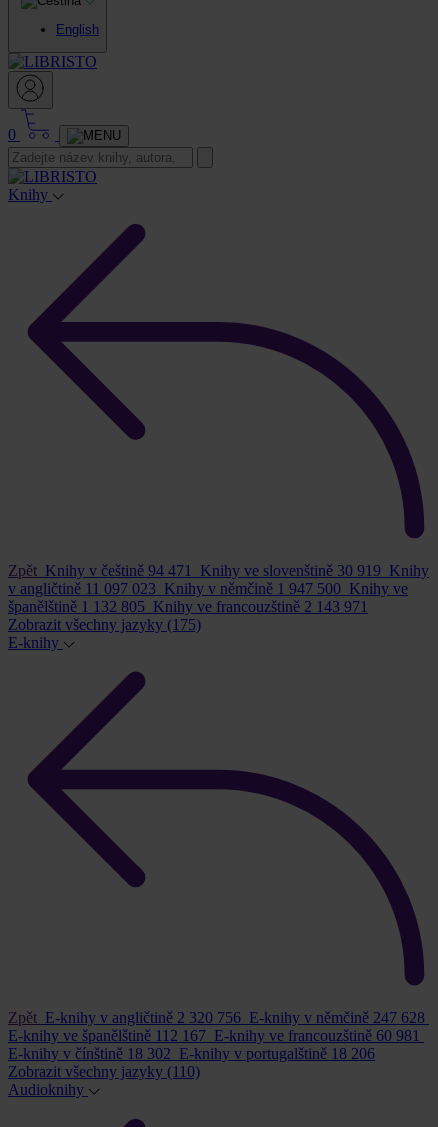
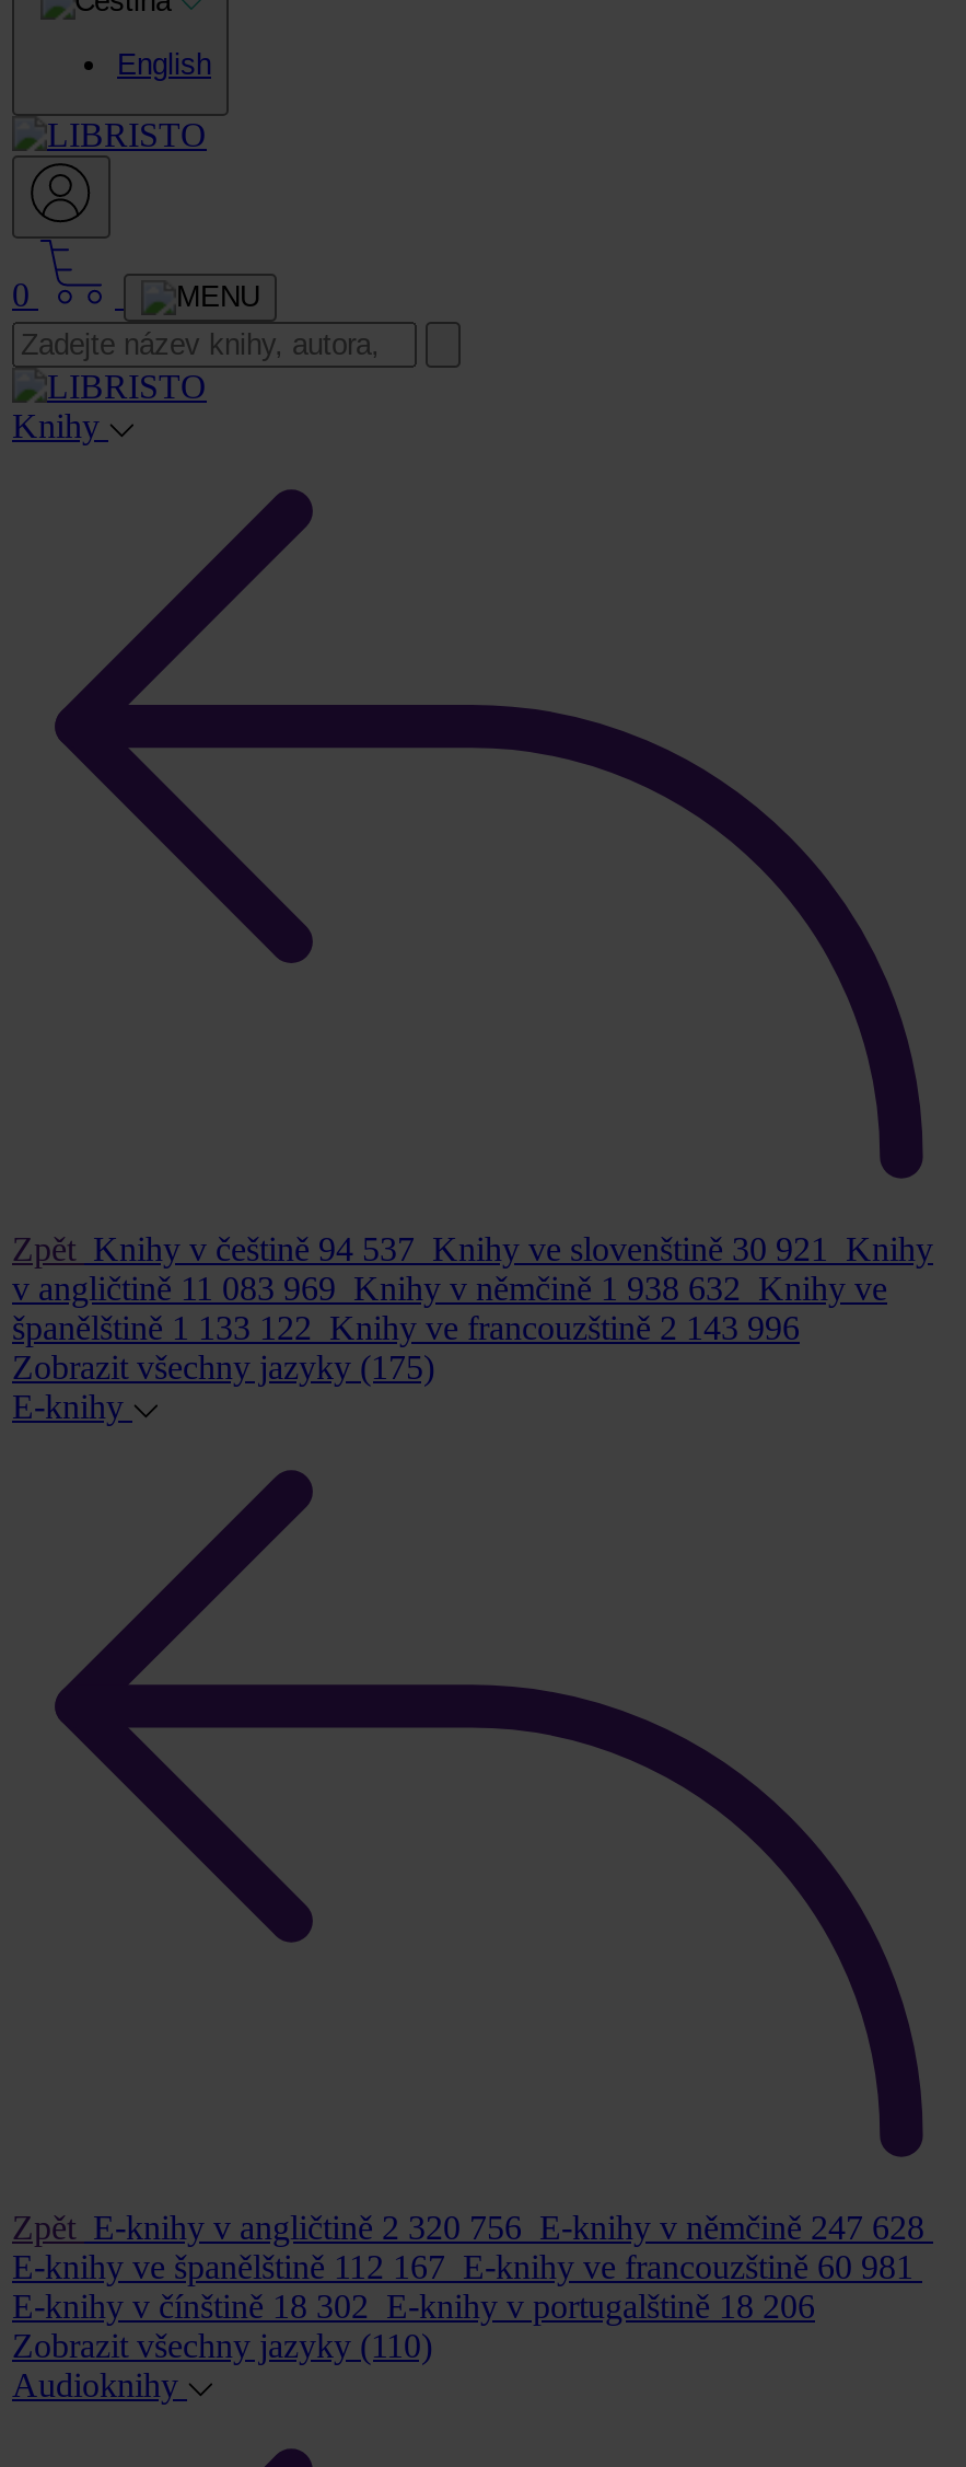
- Zpět Knihy v češtině 94 471 Knihy ve slovenštině 30 919 Knihy
+ Zpět Knihy v češtině 94 537 Knihy ve slovenštině 30 921 Knihy

- v angličtině 11 097 023 Knihy v němčině 1 947 500 Knihy ve
+ v angličtině 11 083 969 Knihy v němčině 1 938 632 Knihy ve

- španělštině 1 132 805 Knihy ve francouzštině 2 143 971
+ španělštině 1 133 122 Knihy ve francouzštině 2 143 996
